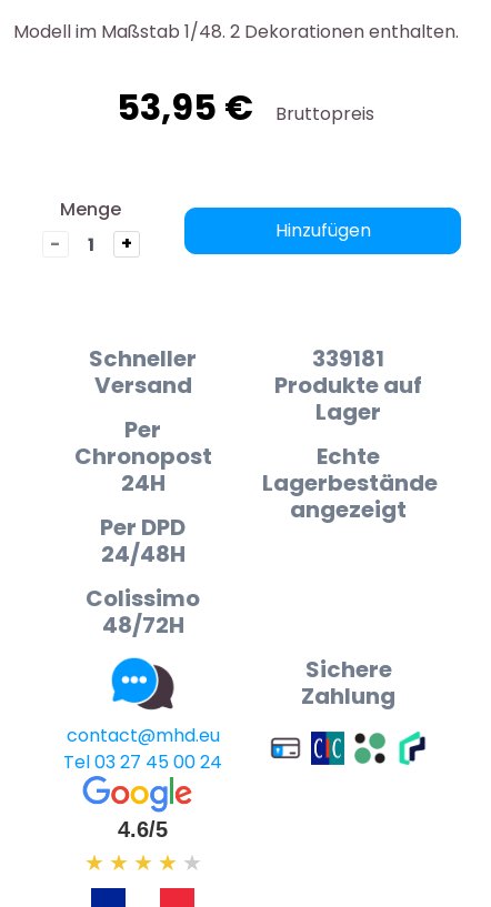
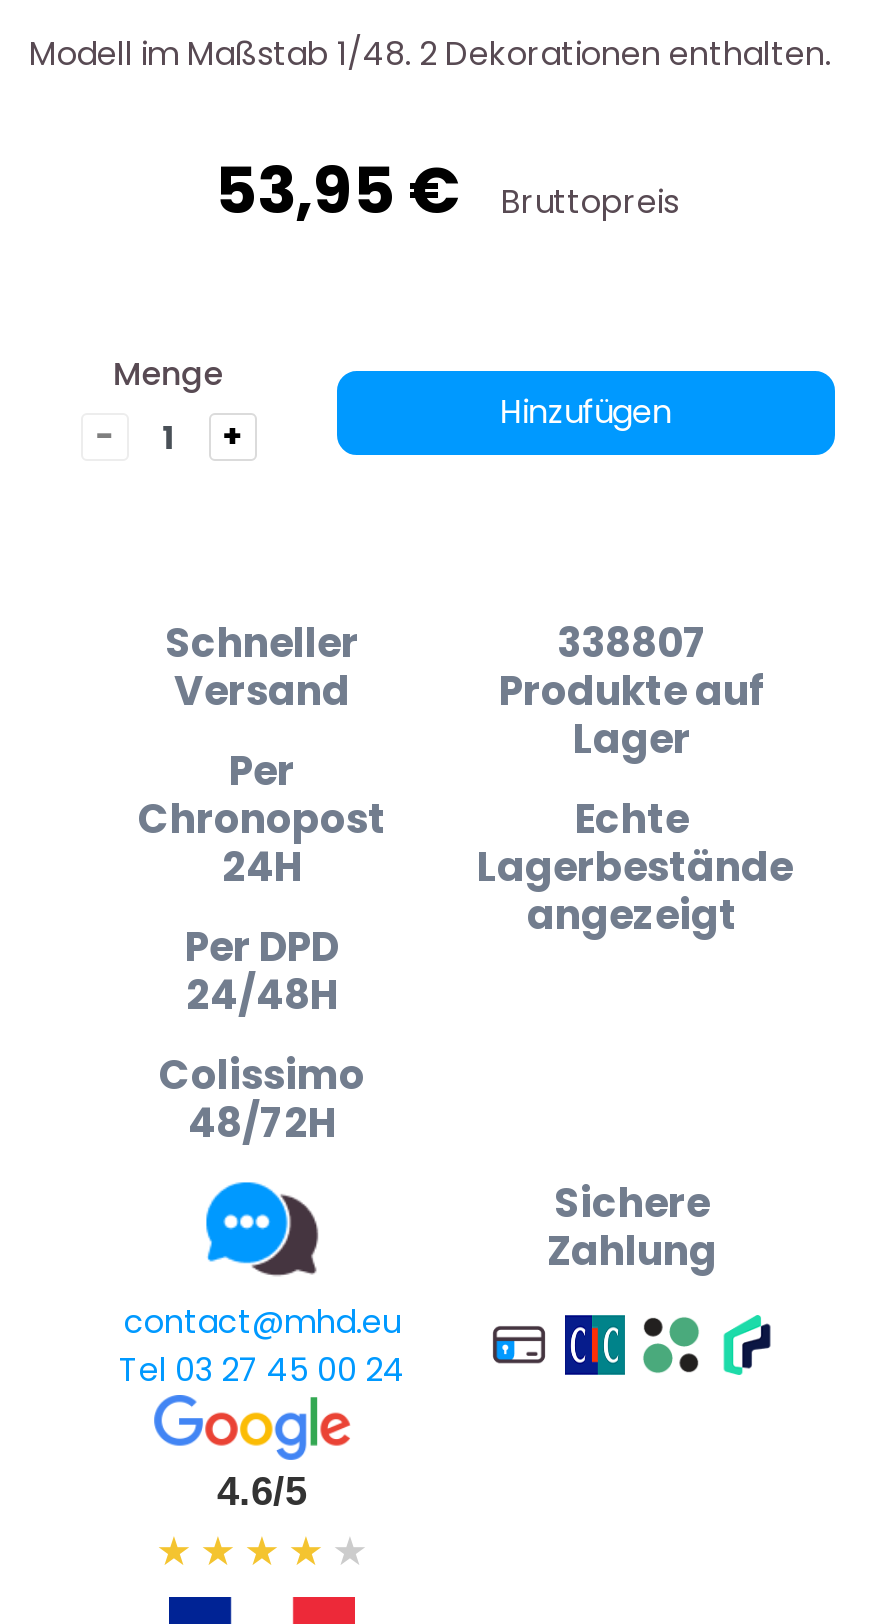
- 339181
+ 338807
